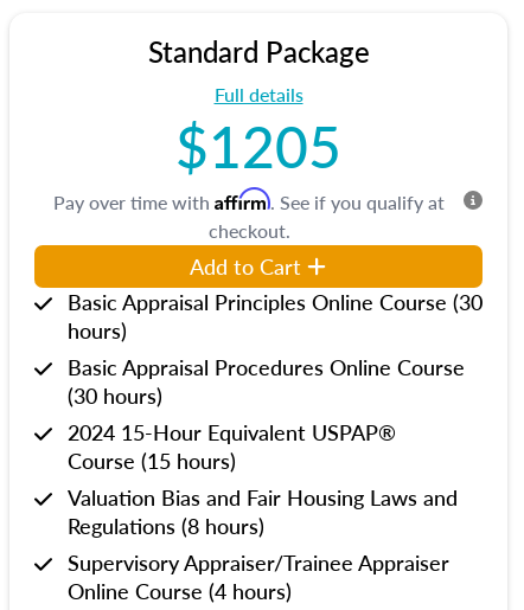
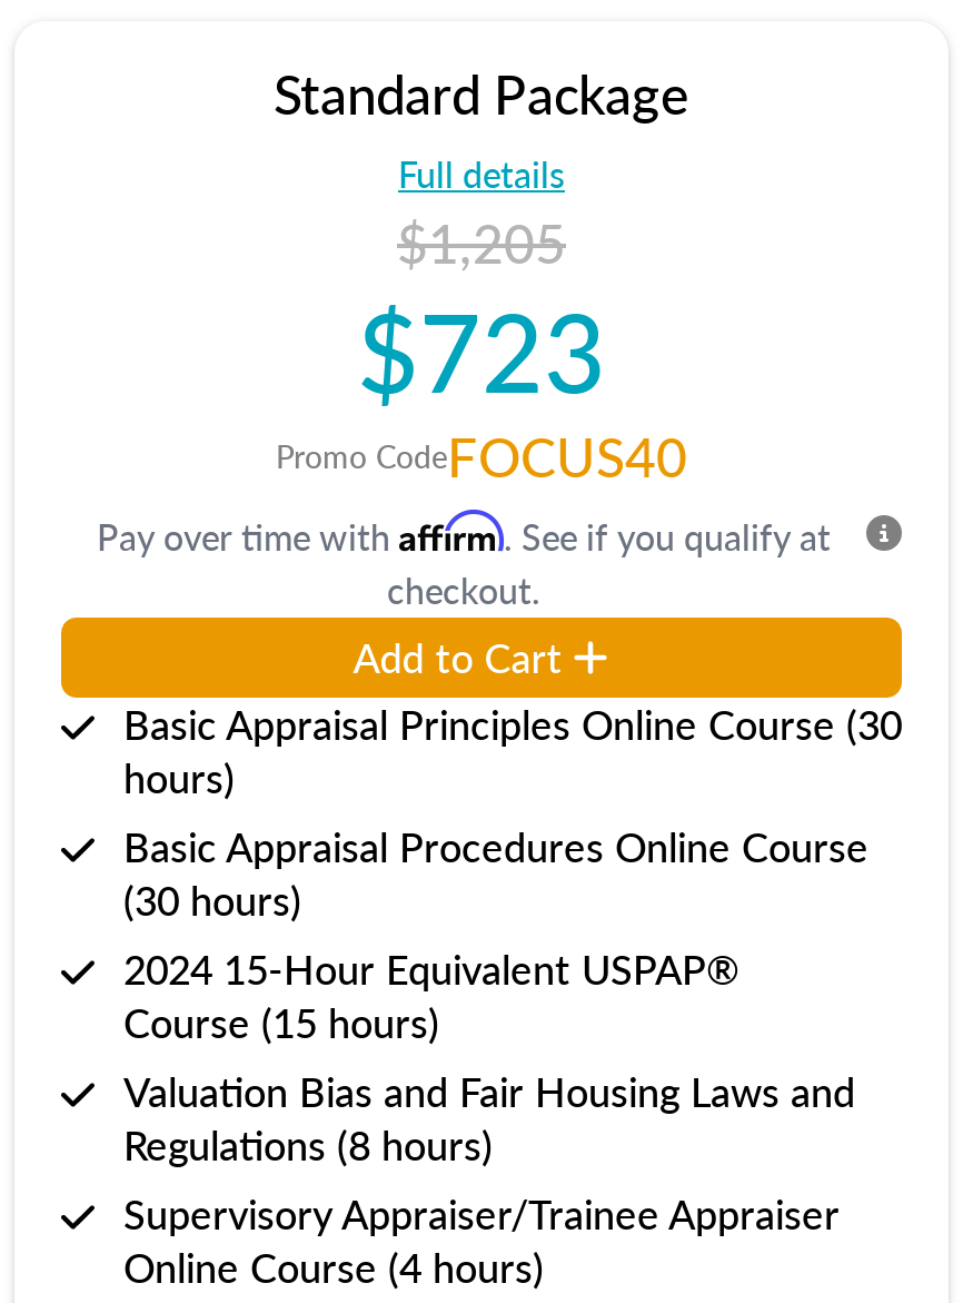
- $1205
+ $1,205
+ $723
+ Promo CodeFOCUS40
